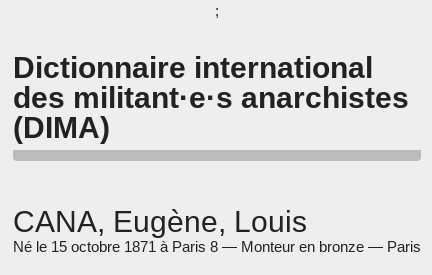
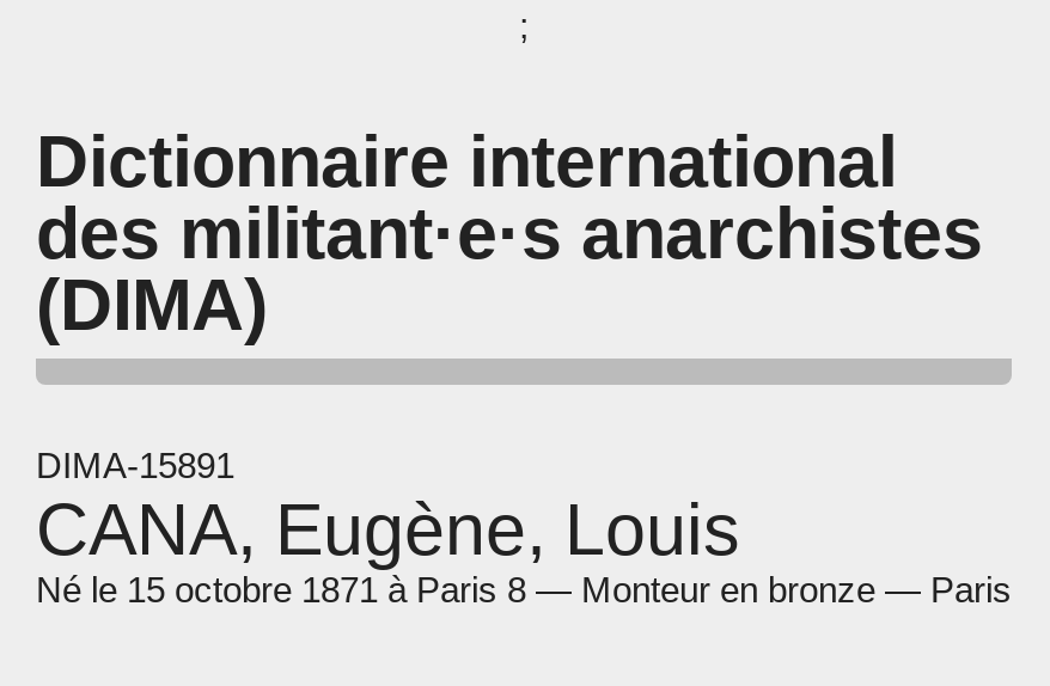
+ DIMA-15891
